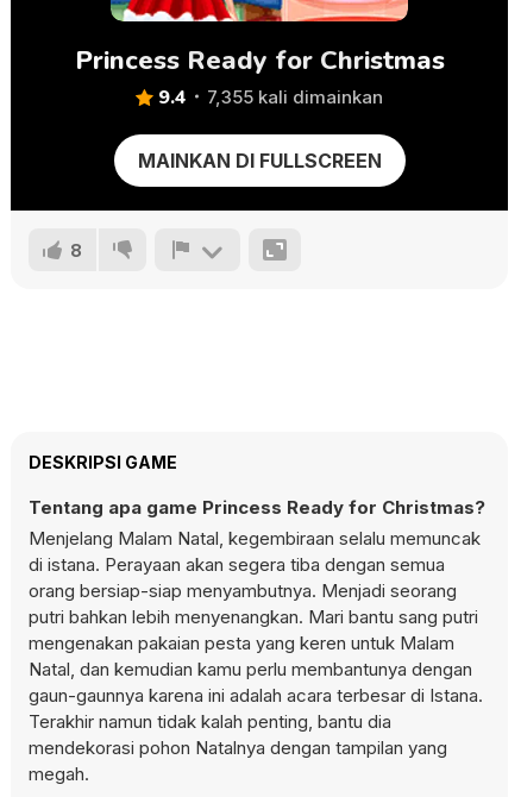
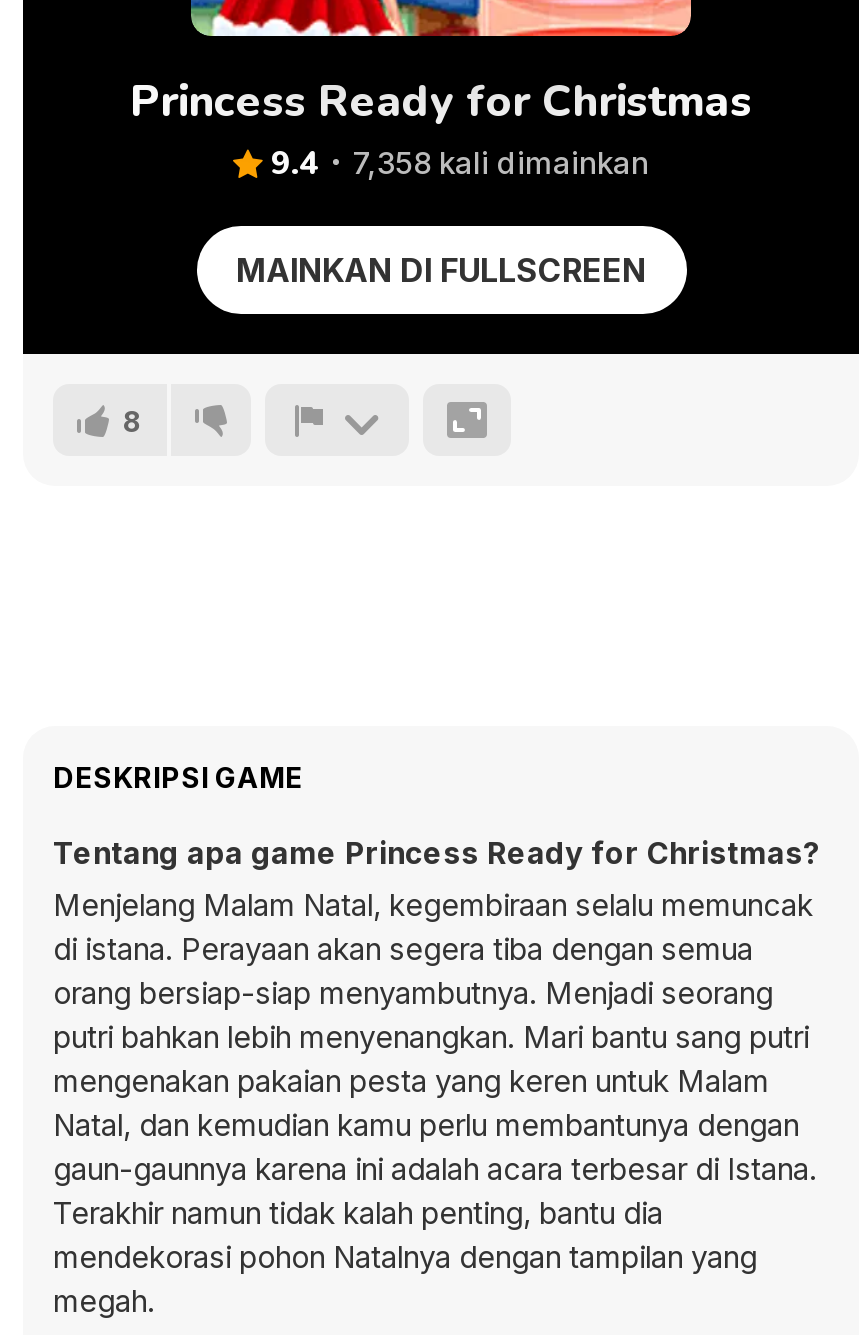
- 7,355 kali dimainkan
+ 7,358 kali dimainkan
